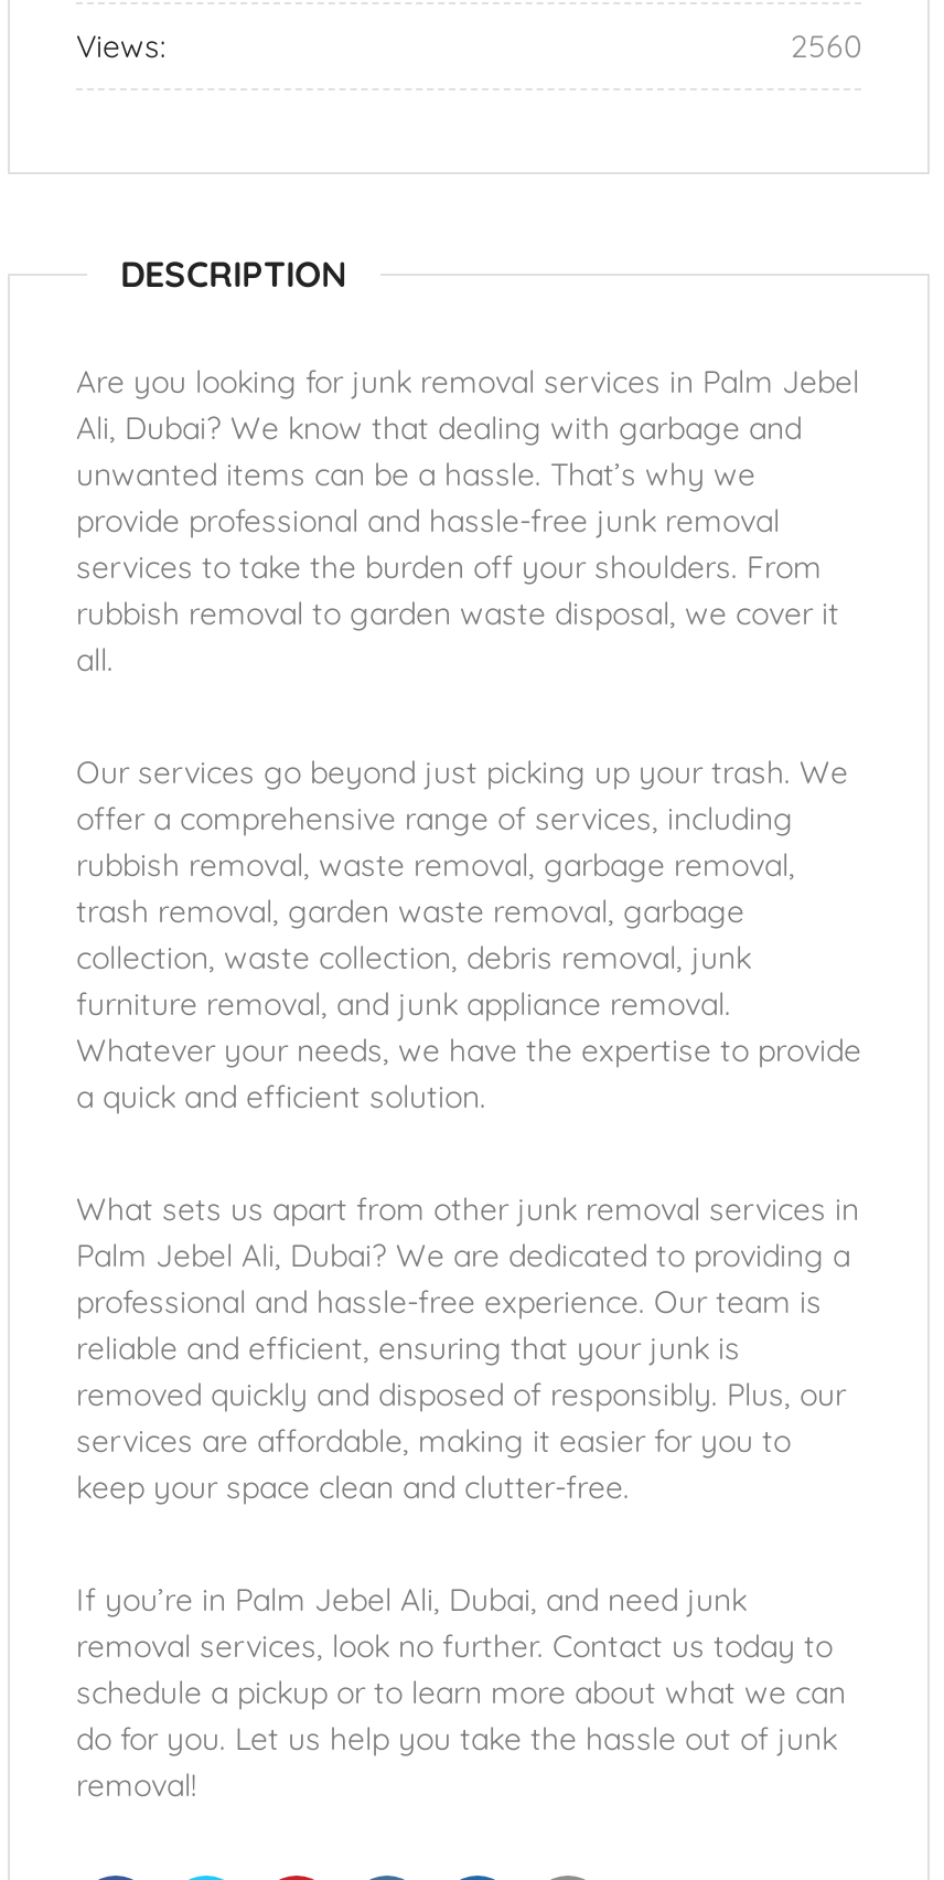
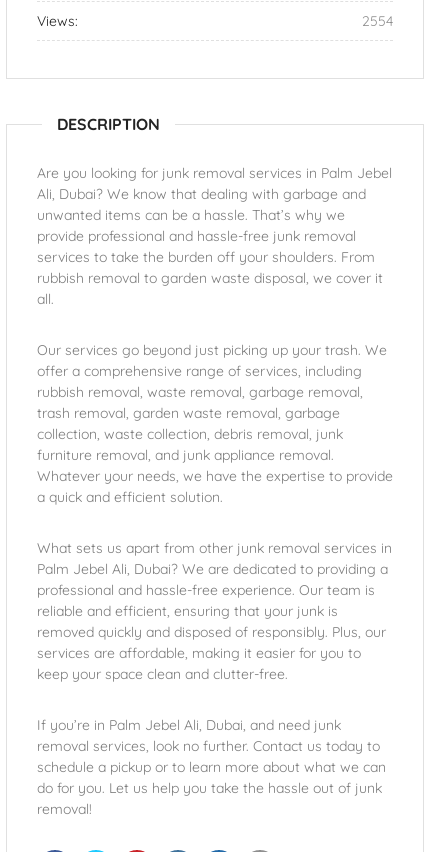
- 2560
+ 2554
